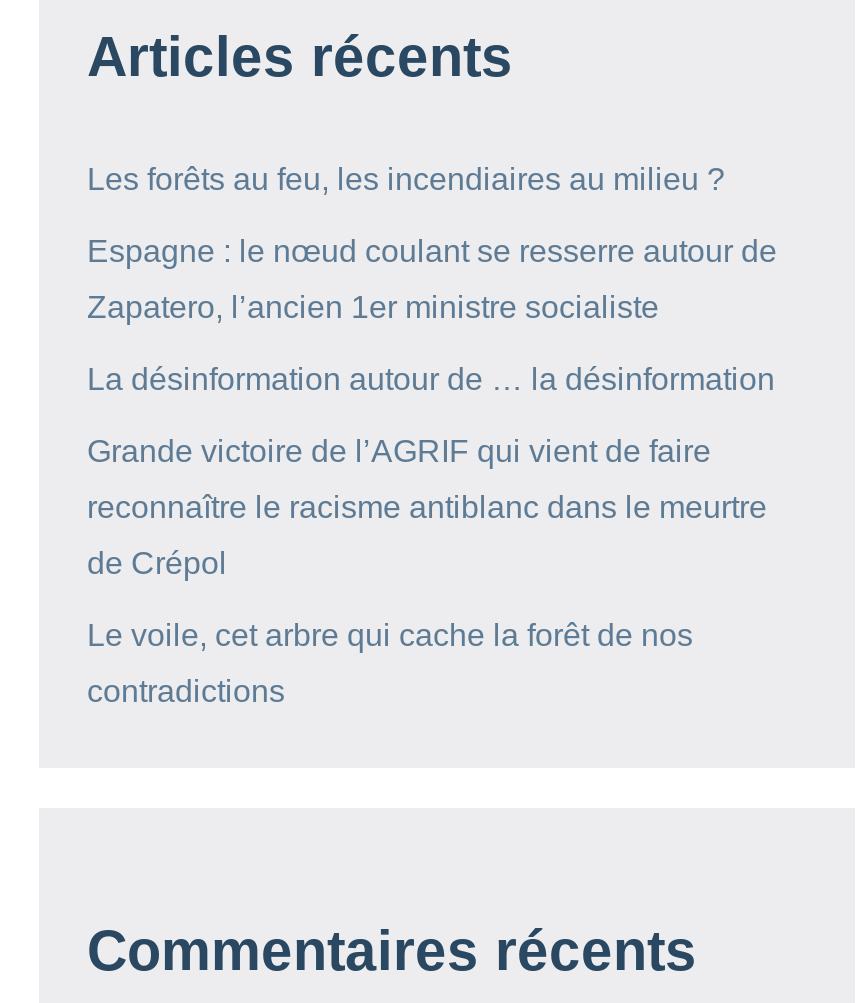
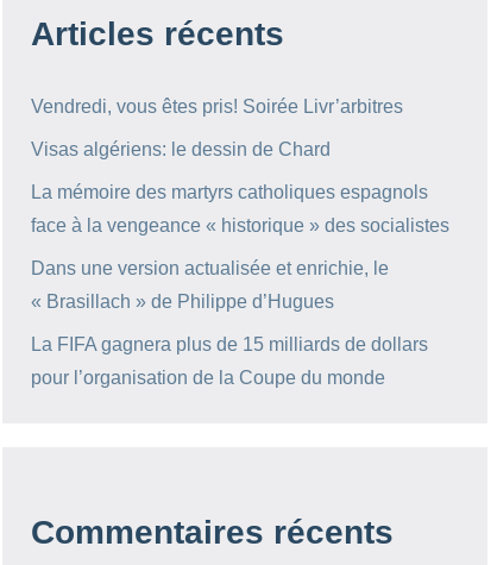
- Les forêts au feu, les incendiaires au milieu ?
- Espagne : le nœud coulant se resserre autour de
- Zapatero, l’ancien 1er ministre socialiste
- La désinformation autour de … la désinformation
- Grande victoire de l’AGRIF qui vient de faire
- reconnaître le racisme antiblanc dans le meurtre
- de Crépol
- Le voile, cet arbre qui cache la forêt de nos
- contradictions
+ Vendredi, vous êtes pris! Soirée Livr’arbitres
+ Visas algériens: le dessin de Chard
+ La mémoire des martyrs catholiques espagnols
+ face à la vengeance « historique » des socialistes
+ Dans une version actualisée et enrichie, le
+ « Brasillach » de Philippe d’Hugues
+ La FIFA gagnera plus de 15 milliards de dollars
+ pour l’organisation de la Coupe du monde
